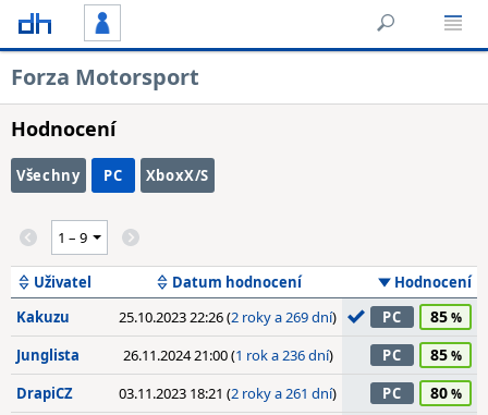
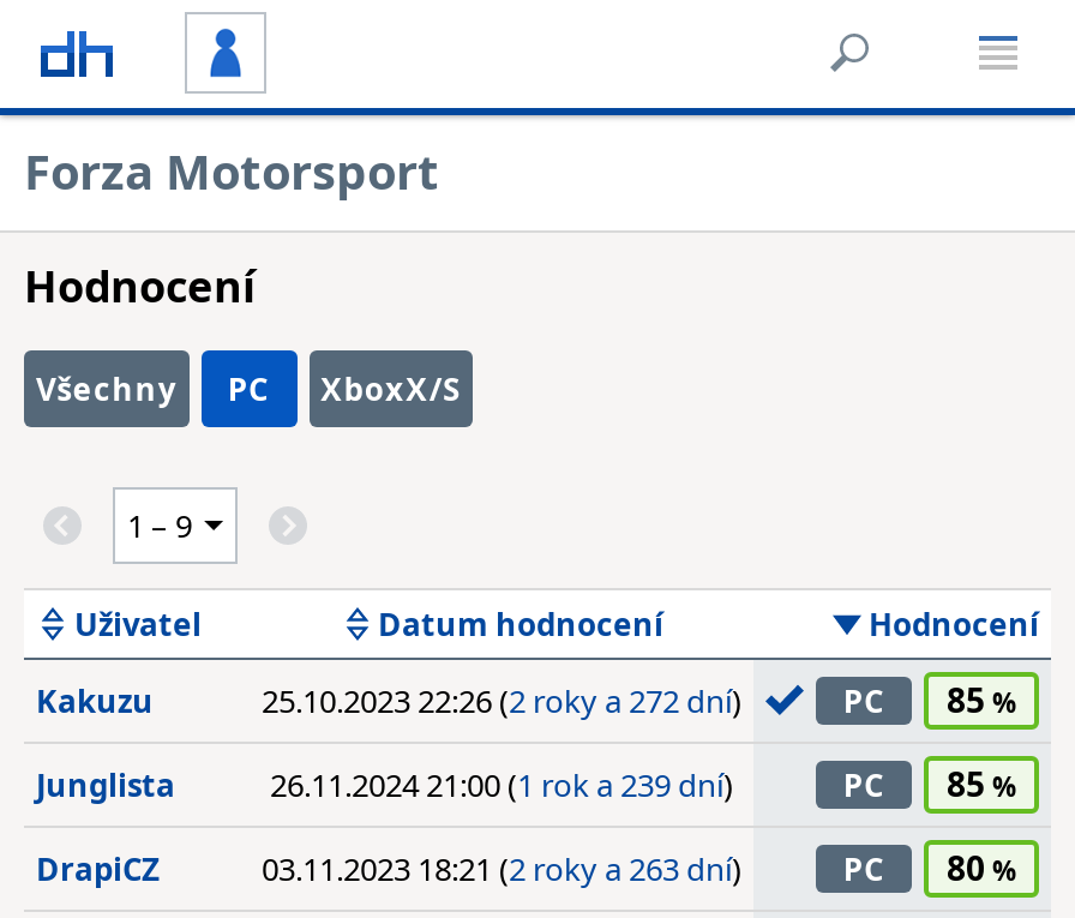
- 25.10.2023 22:26 (2 roky a 269 dní)
+ 25.10.2023 22:26 (2 roky a 272 dní)

- 26.11.2024 21:00 (1 rok a 236 dní)
+ 26.11.2024 21:00 (1 rok a 239 dní)

- 03.11.2023 18:21 (2 roky a 261 dní)
+ 03.11.2023 18:21 (2 roky a 263 dní)
